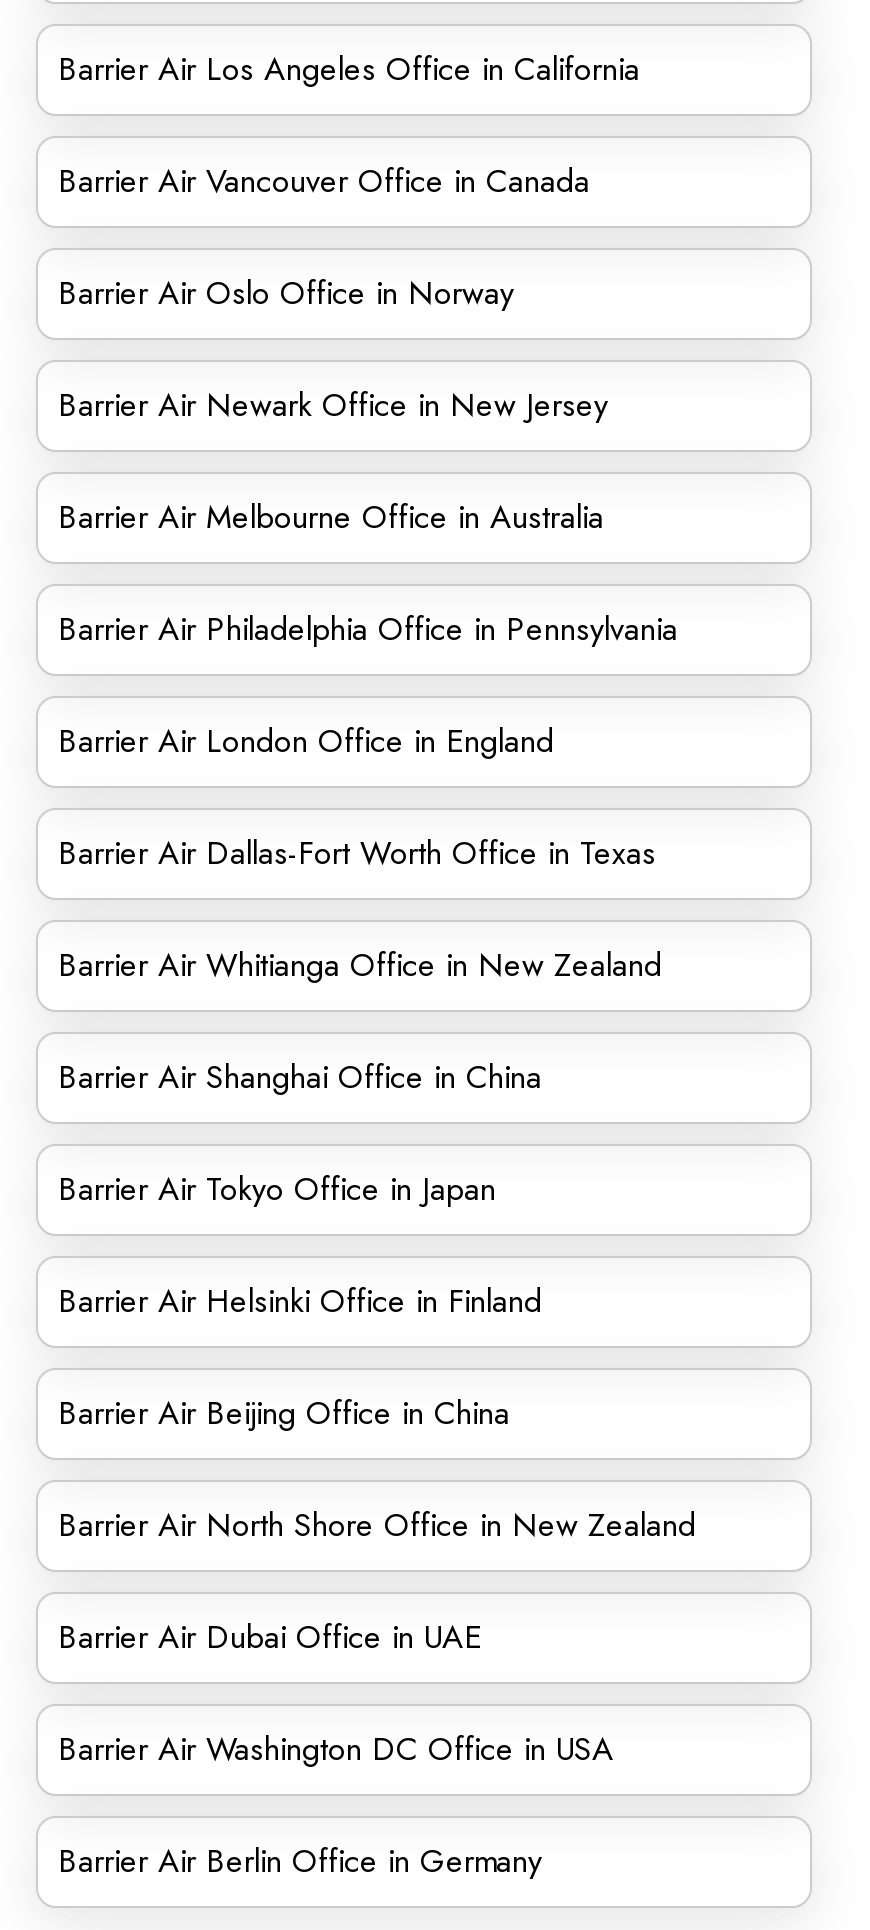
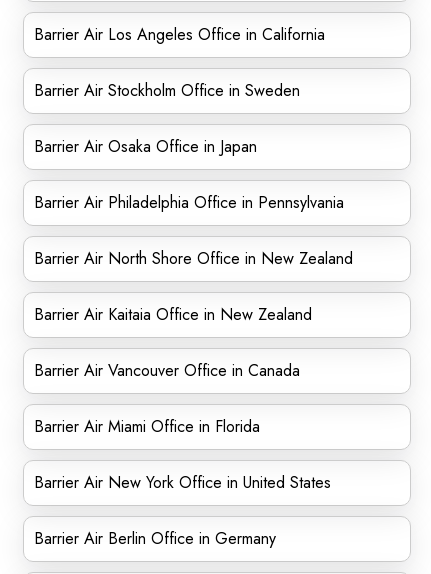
moved down: Barrier Air Vancouver Office in Canada

- Barrier Air Oslo Office in Norway
- Barrier Air Newark Office in New Jersey
- Barrier Air Melbourne Office in Australia
+ Barrier Air Stockholm Office in Sweden
+ Barrier Air Osaka Office in Japan

- Barrier Air London Office in England
- Barrier Air Dallas-Fort Worth Office in Texas
- Barrier Air Whitianga Office in New Zealand
- Barrier Air Shanghai Office in China
- Barrier Air Tokyo Office in Japan
- Barrier Air Helsinki Office in Finland
- Barrier Air Beijing Office in China

moved up: Barrier Air North Shore Office in New Zealand

- Barrier Air Dubai Office in UAE
- Barrier Air Washington DC Office in USA
+ Barrier Air Kaitaia Office in New Zealand
+ Barrier Air Miami Office in Florida
+ Barrier Air New York Office in United States
